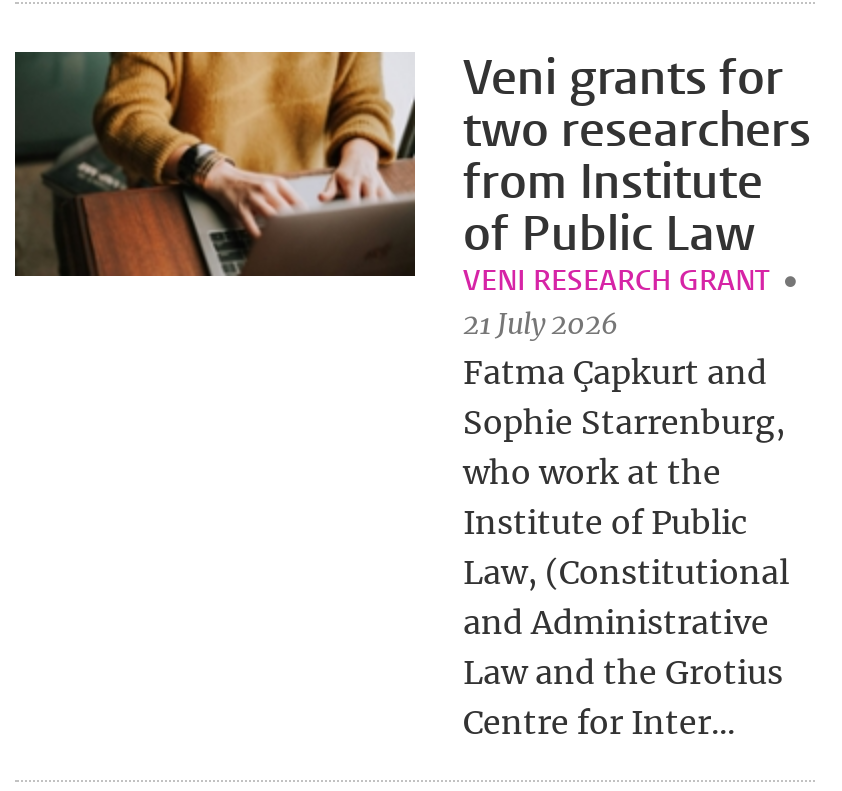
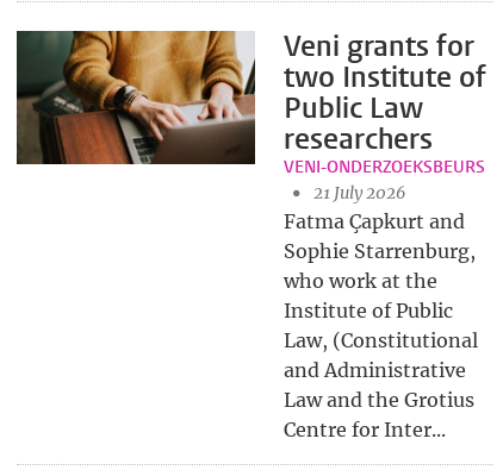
- two researchers
- from Institute
- of Public Law
- VENI RESEARCH GRANT
+ two Institute of
+ Public Law
+ researchers
+ VENI-ONDERZOEKSBEURS
